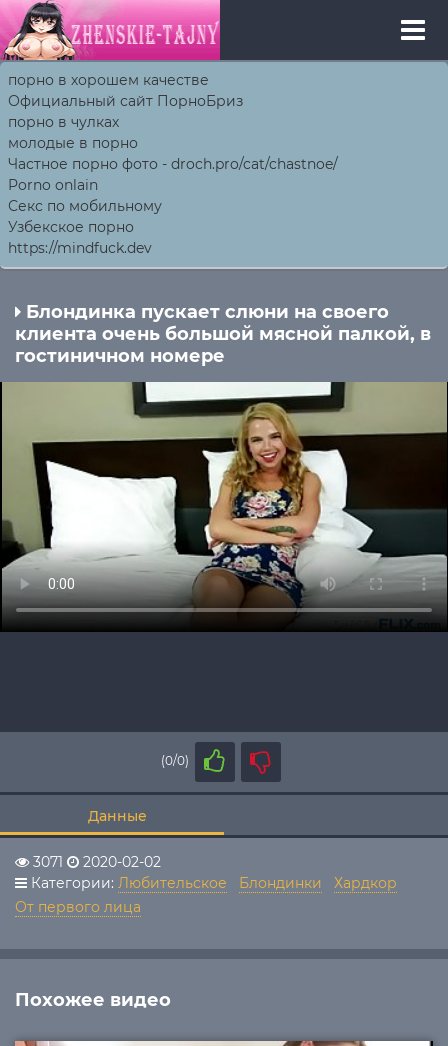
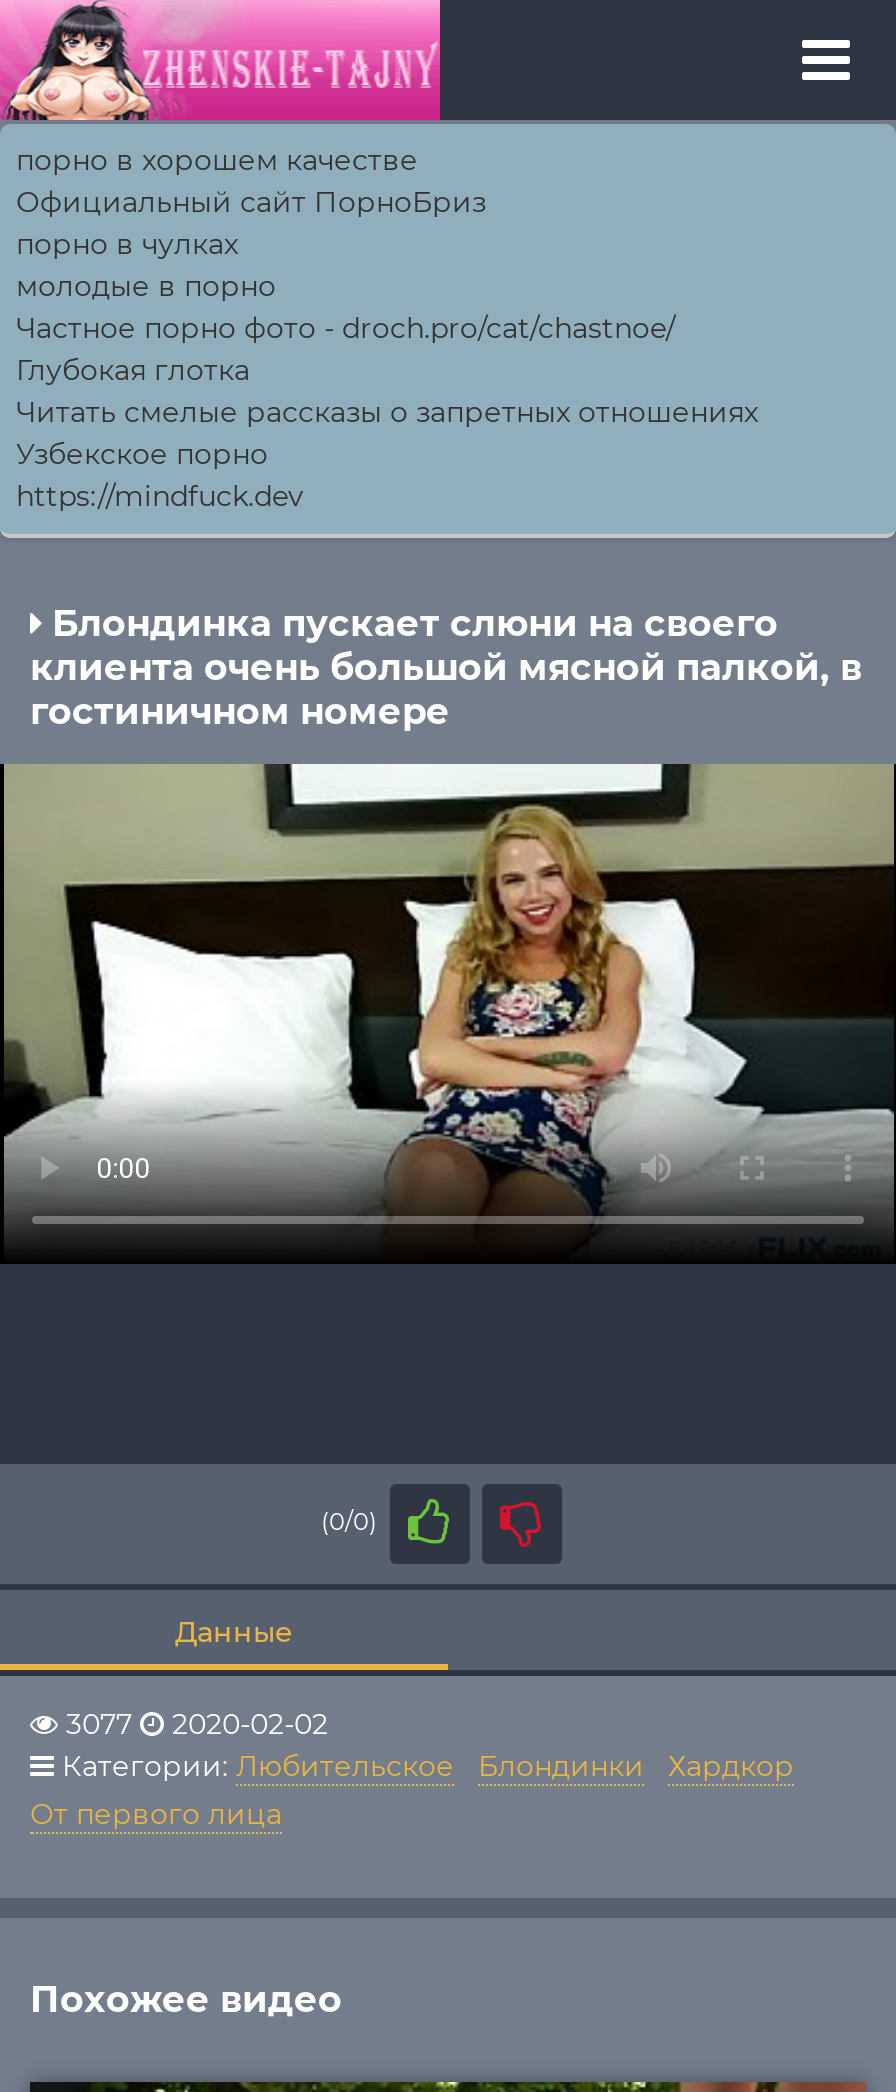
- Porno onlain
- Секс по мобильному
+ Глубокая глотка
+ Читать смелые рассказы о запретных отношениях

- 3071 2020-02-02
+ 3077 2020-02-02
